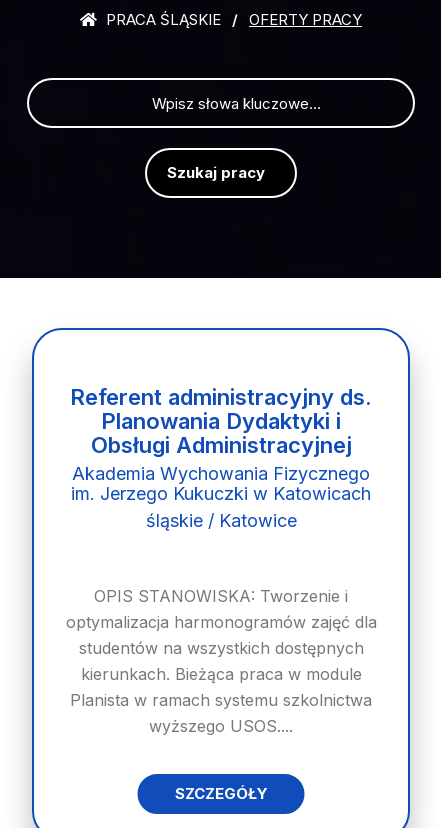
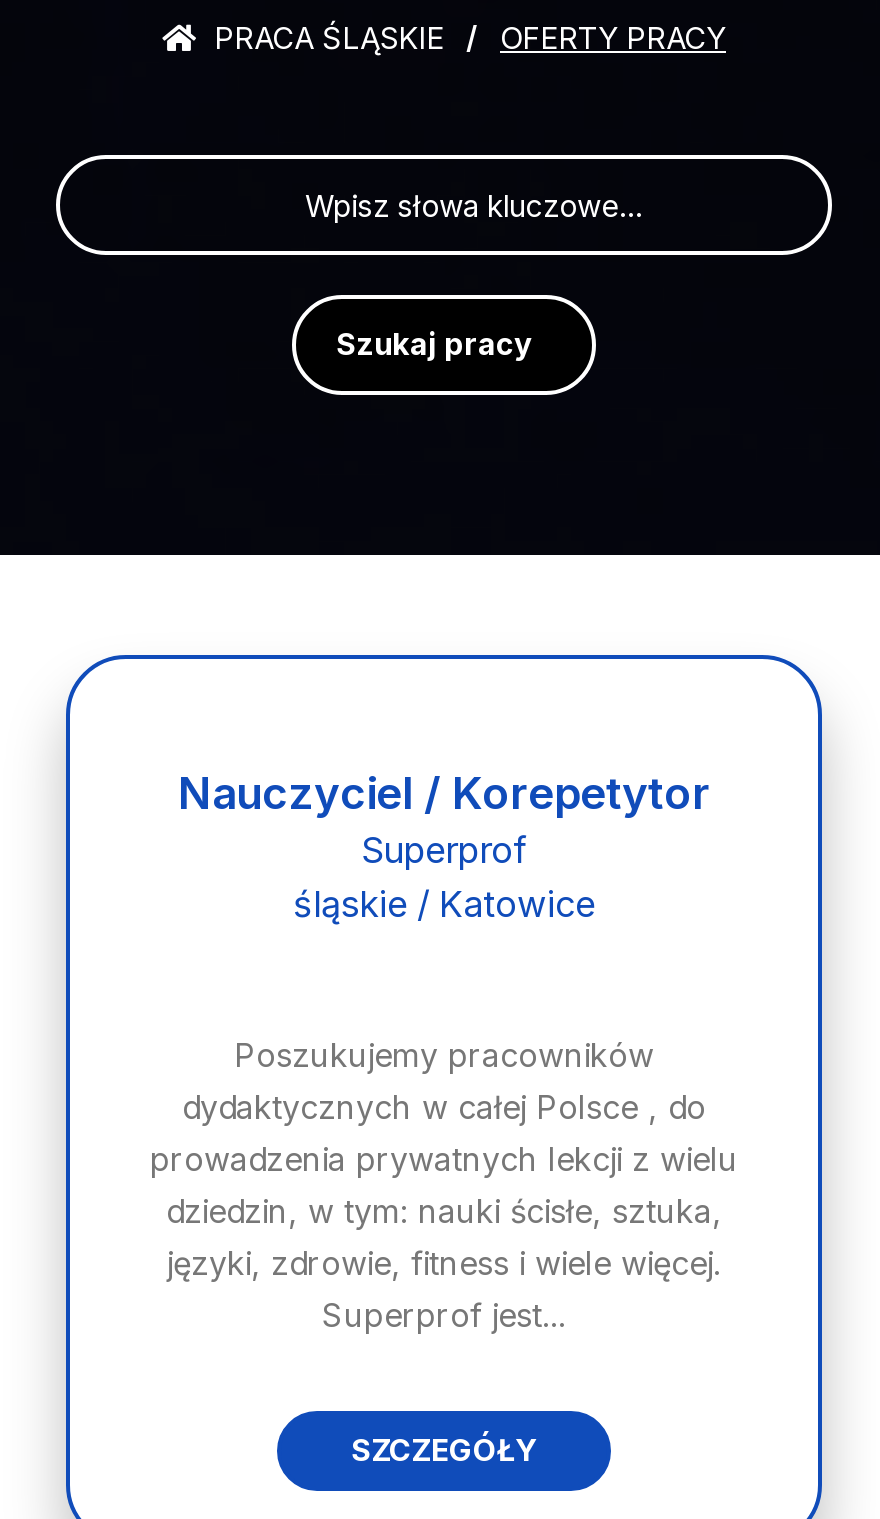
- Referent administracyjny ds.
- Planowania Dydaktyki i
- Obsługi Administracyjnej
- Akademia Wychowania Fizycznego
- im. Jerzego Kukuczki w Katowicach
+ Nauczyciel / Korepetytor
+ Superprof

- OPIS STANOWISKA: Tworzenie i
- optymalizacja harmonogramów zajęć dla
- studentów na wszystkich dostępnych
- kierunkach. Bieżąca praca w module
- Planista w ramach systemu szkolnictwa
- wyższego USOS....
+ Poszukujemy pracowników
+ dydaktycznych w całej Polsce , do
+ prowadzenia prywatnych lekcji z wielu
+ dziedzin, w tym: nauki ścisłe, sztuka,
+ języki, zdrowie, fitness i wiele więcej.
+ Superprof jest...
